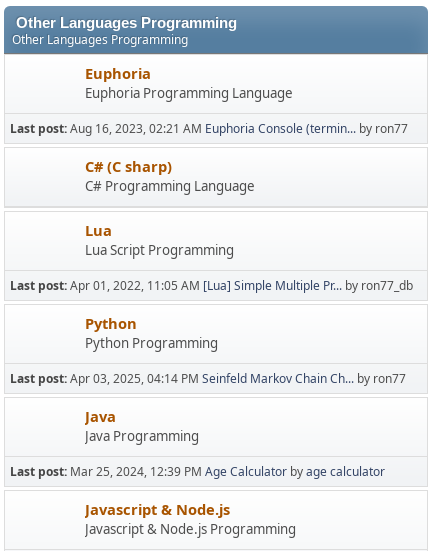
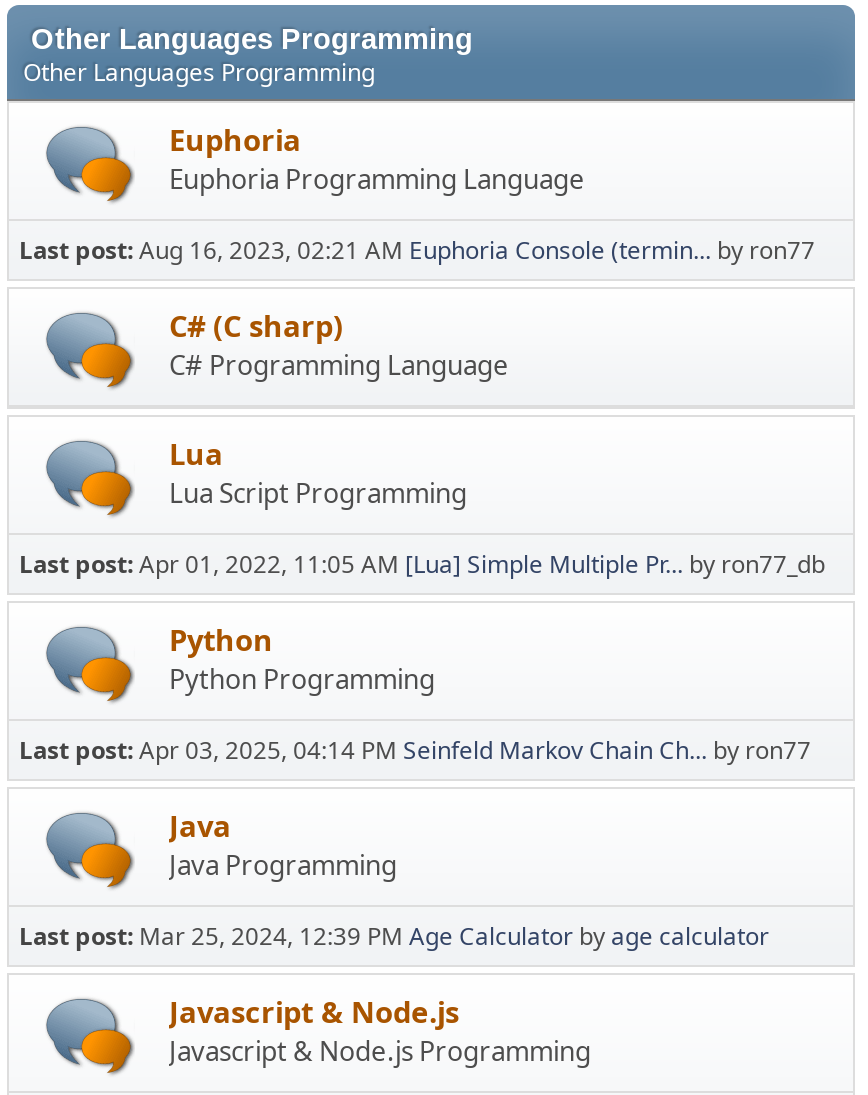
+ [image]

+ [image]

+ [image]

+ [image]

+ [image]

+ [image]
